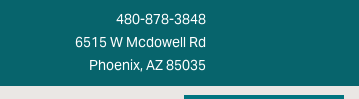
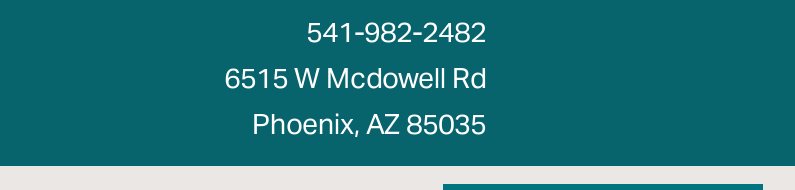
- 480-878-3848
+ 541-982-2482
